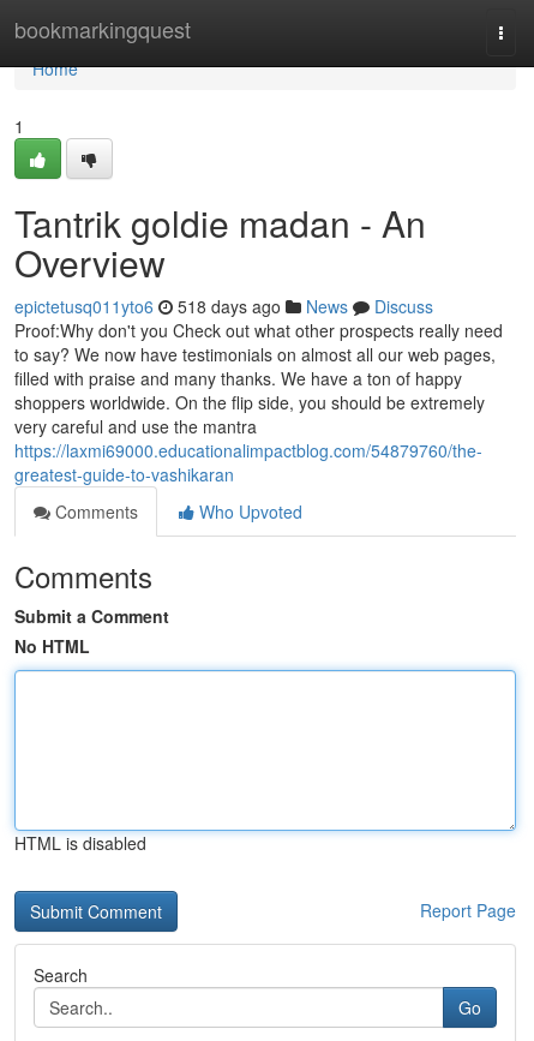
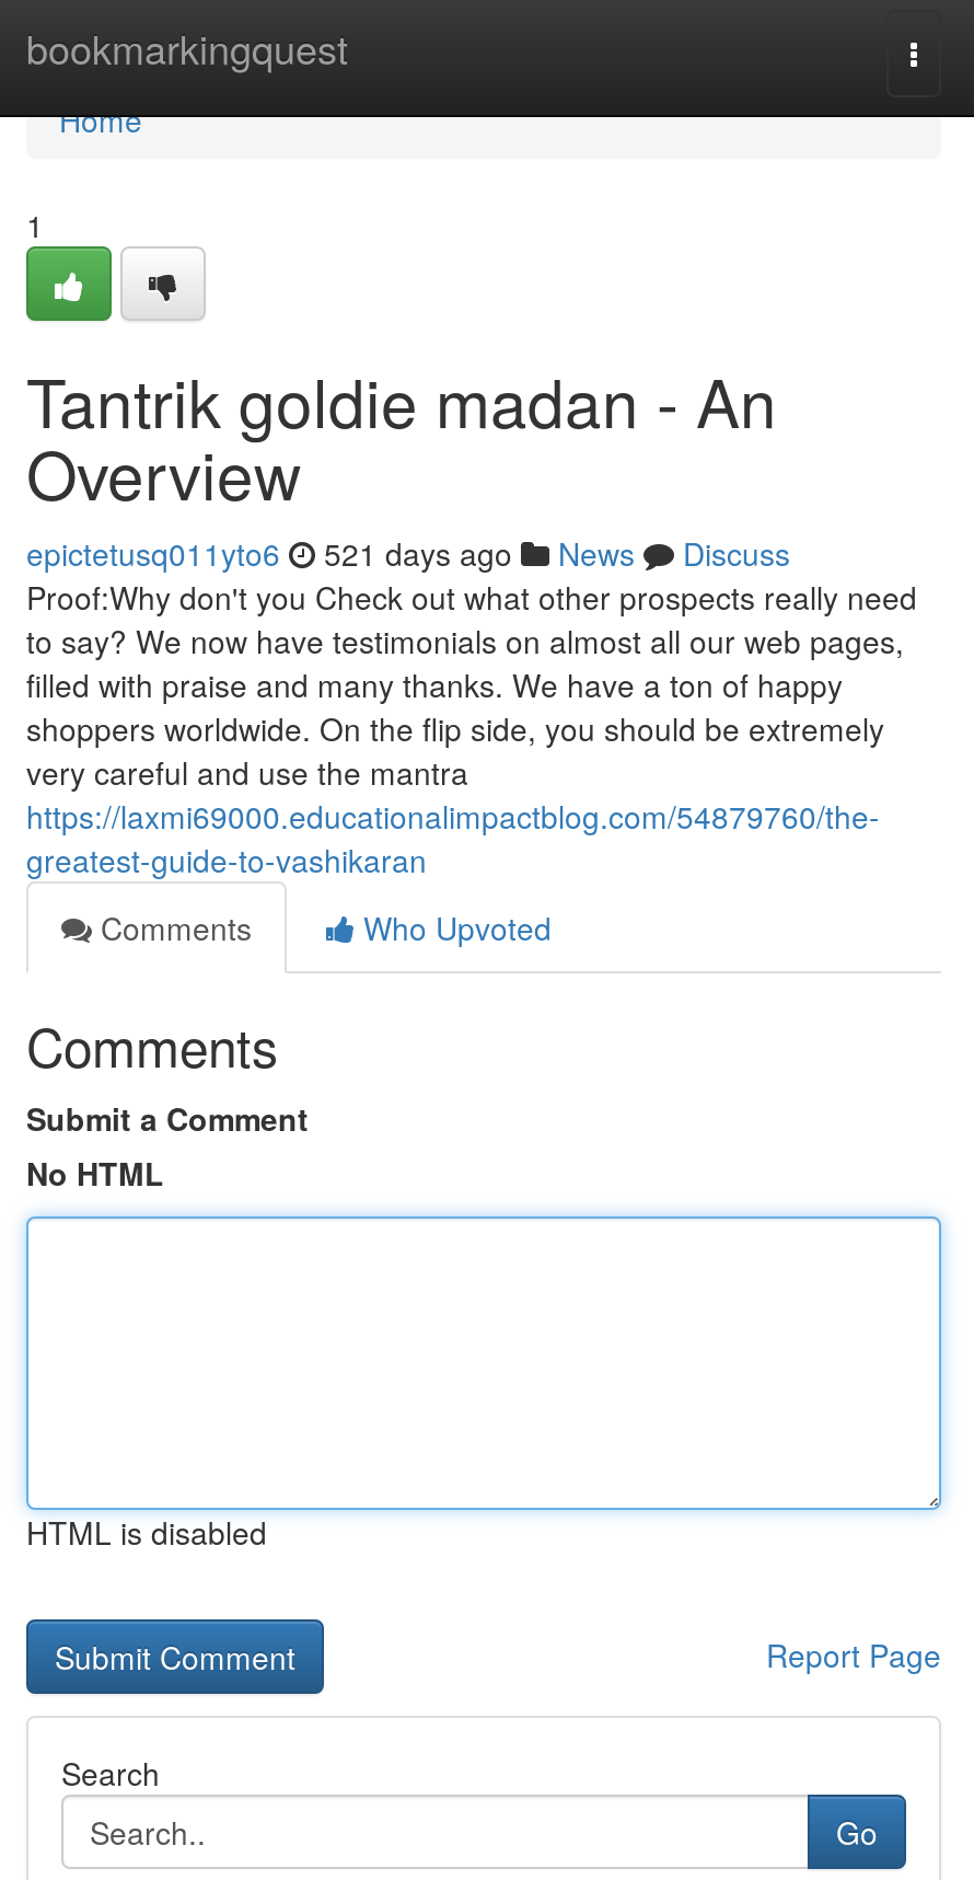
- epictetusq011yto6 518 days ago News Discuss
+ epictetusq011yto6 521 days ago News Discuss
